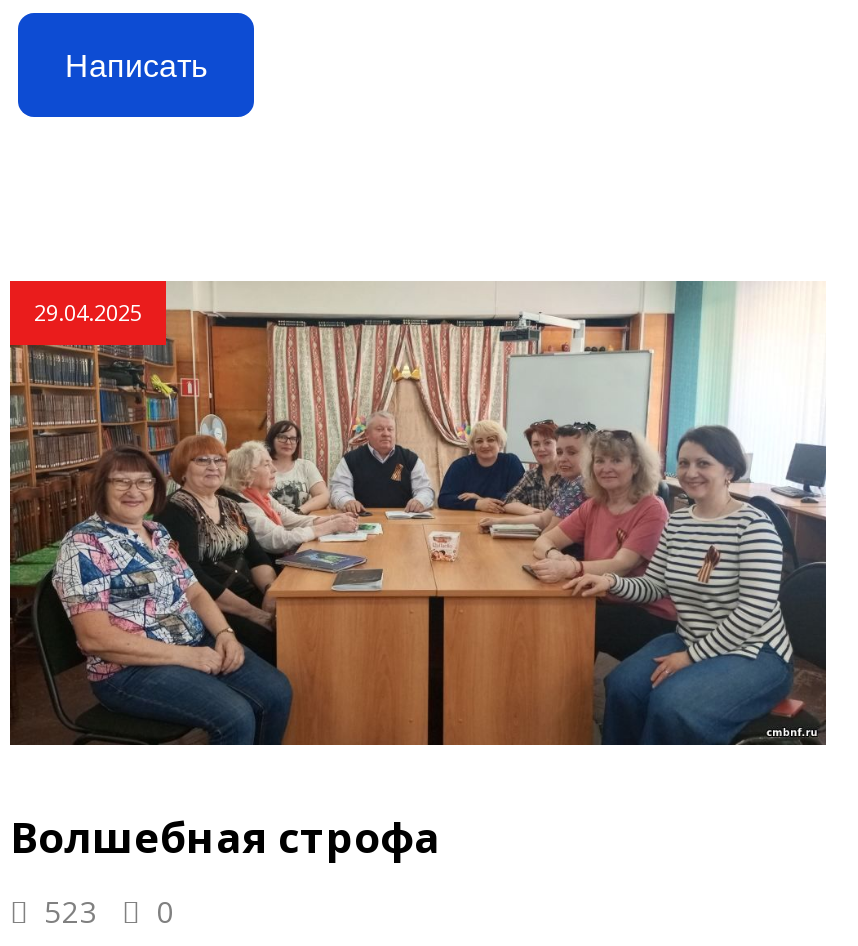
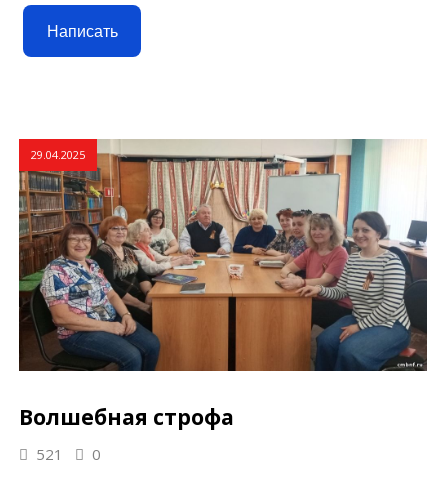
- 523 0
+ 521 0
